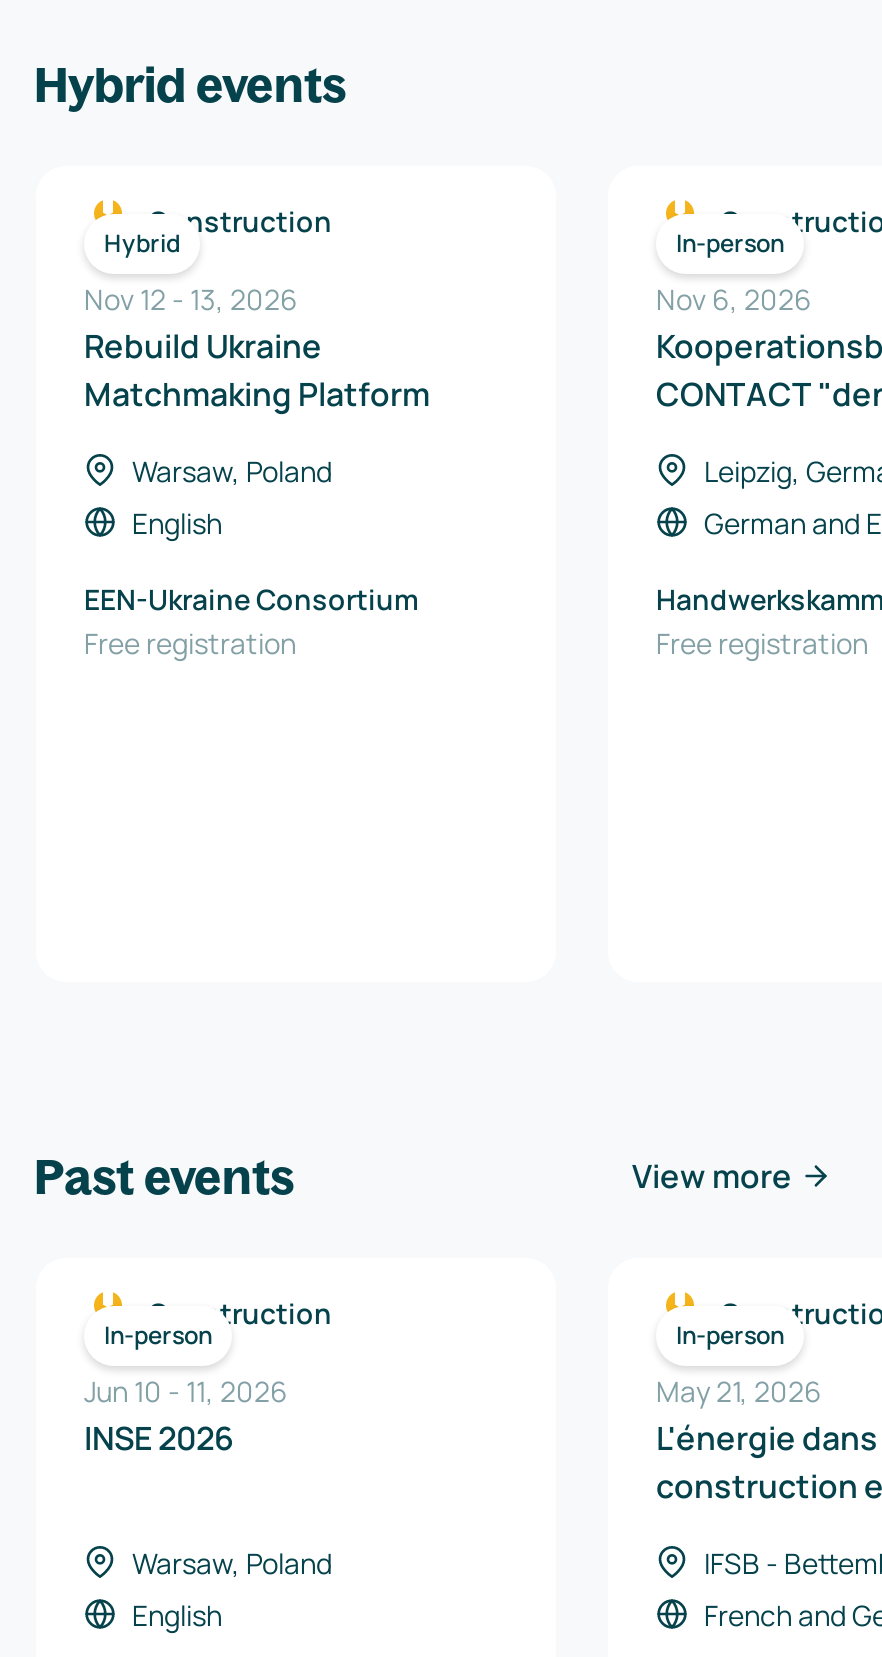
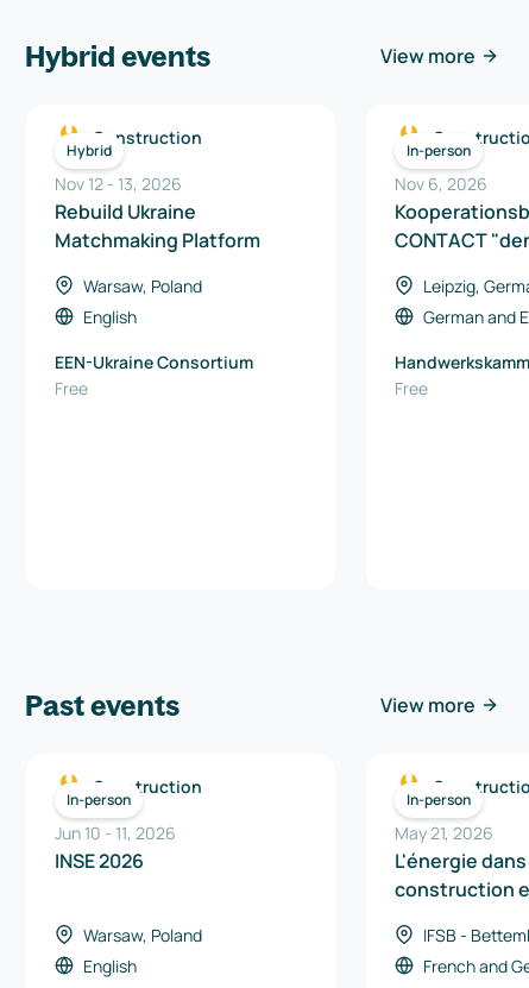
+ View more

- Free registration
+ Free

- Free registration
+ Free
